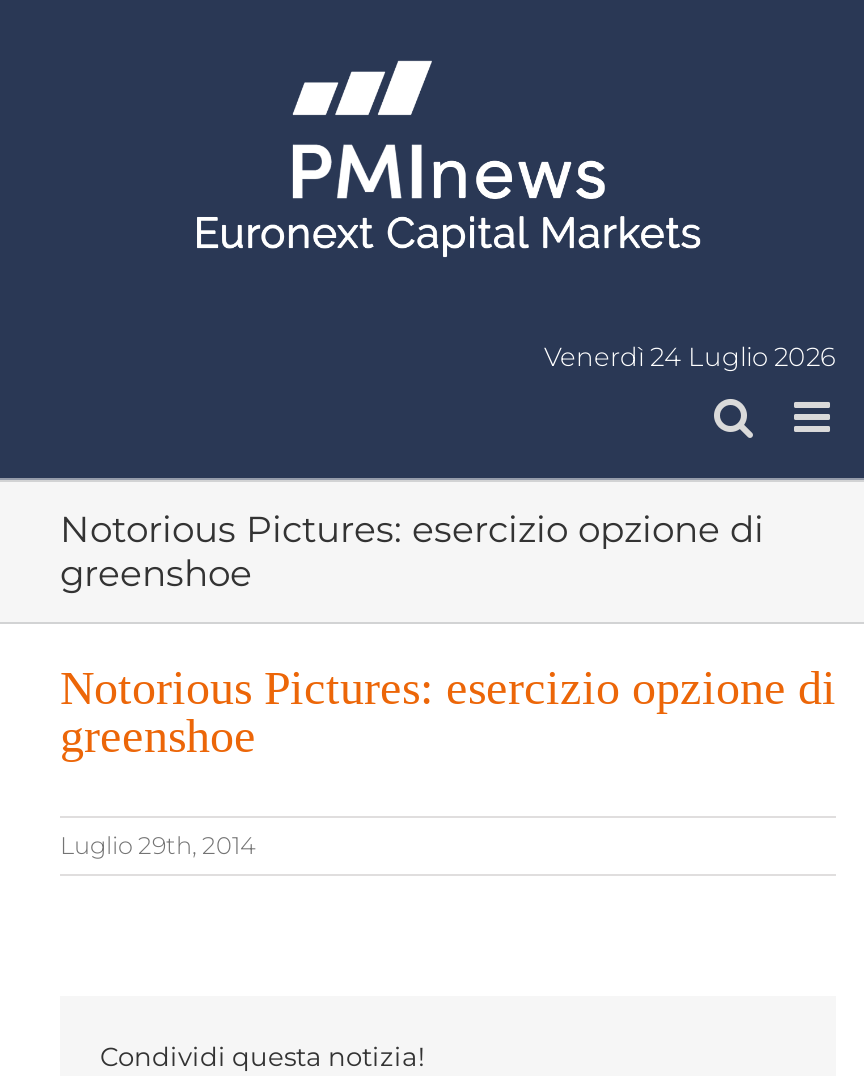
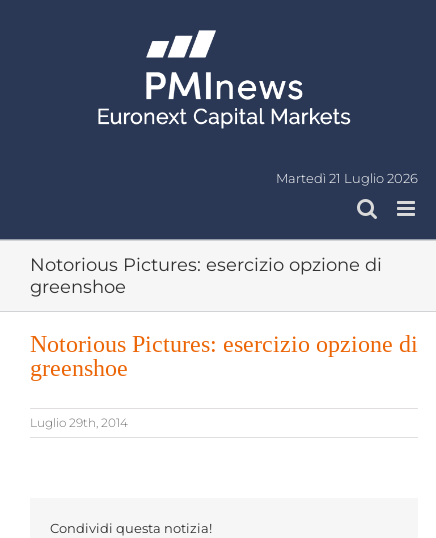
- Venerdì 24 Luglio 2026
+ Martedì 21 Luglio 2026
